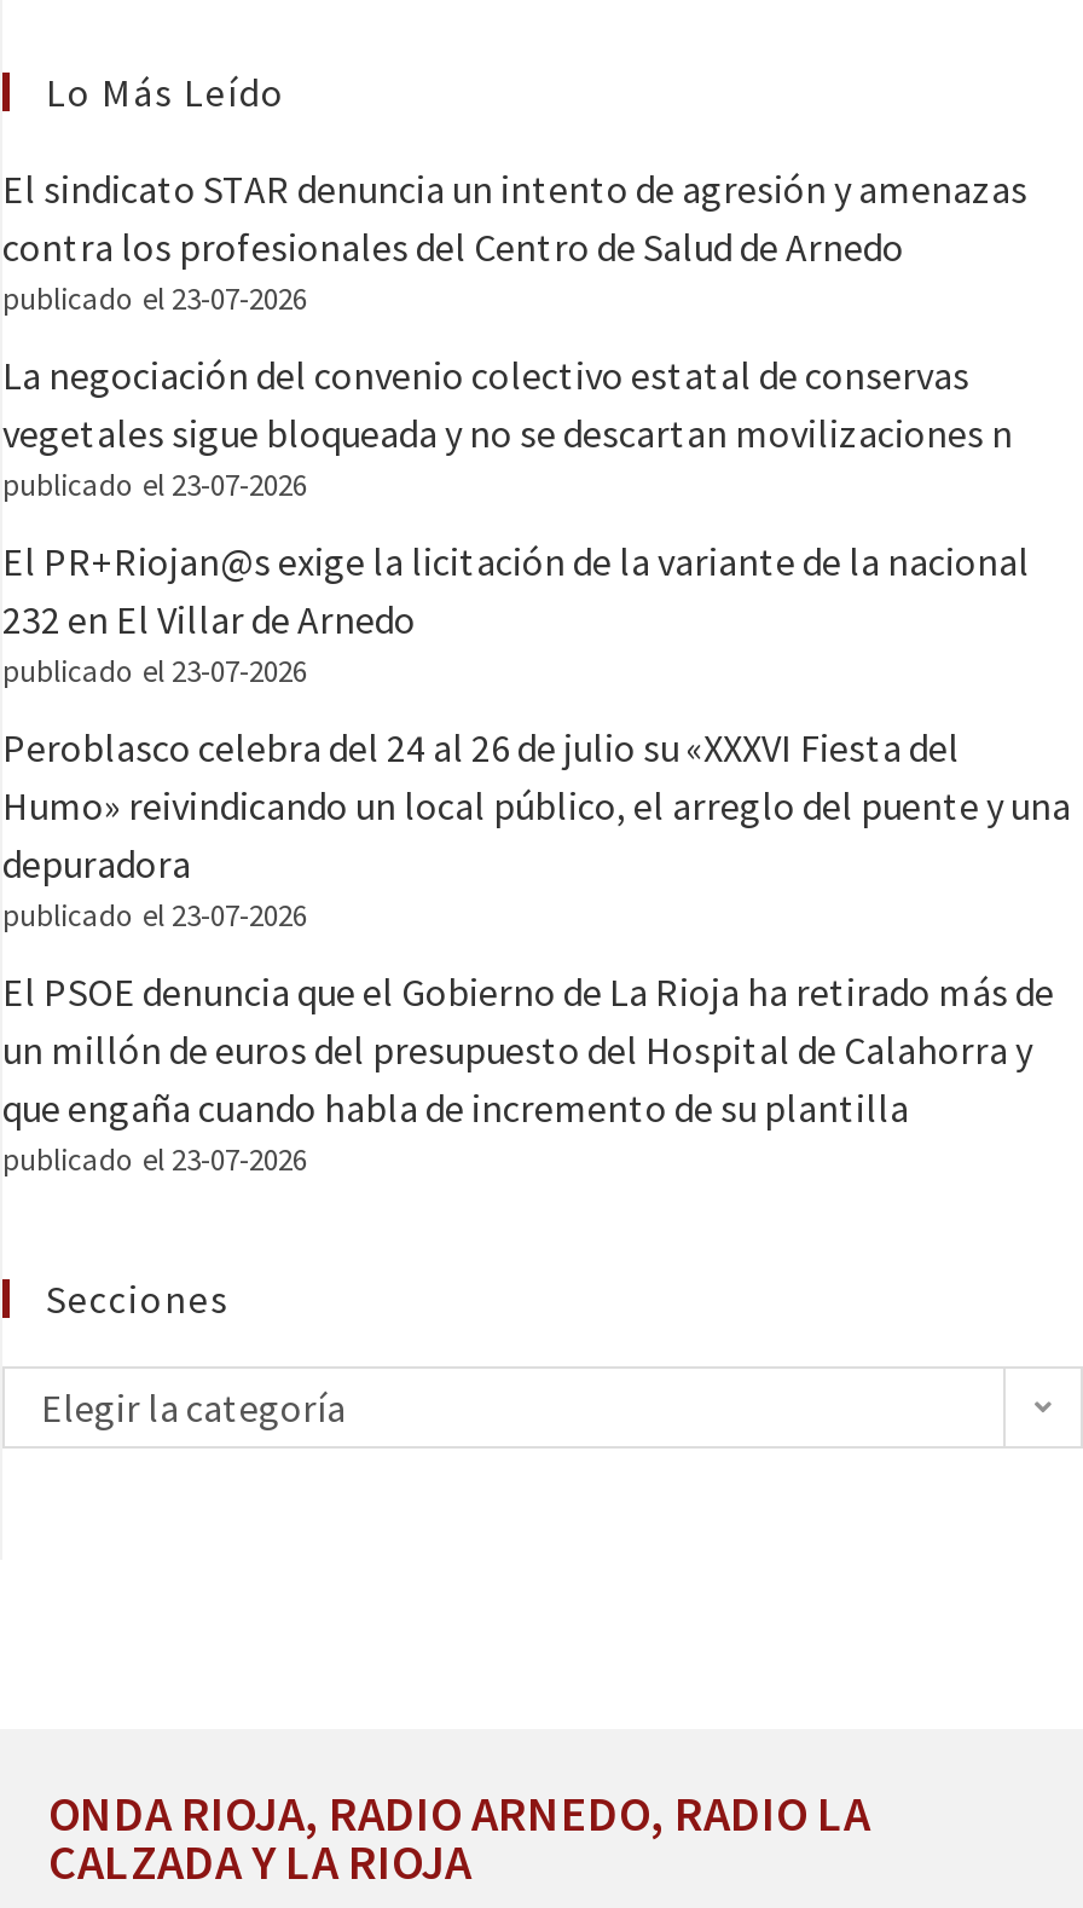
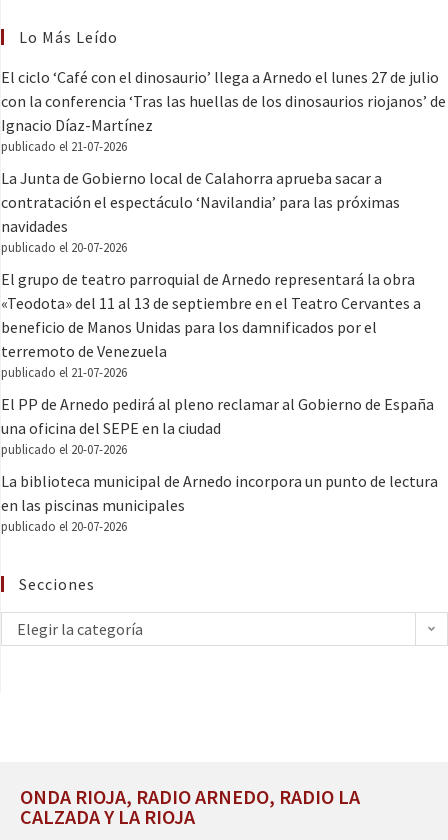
- El sindicato STAR denuncia un intento de agresión y amenazas
- contra los profesionales del Centro de Salud de Arnedo
- publicado el 23-07-2026
+ El ciclo ‘Café con el dinosaurio’ llega a Arnedo el lunes 27 de julio
+ con la conferencia ‘Tras las huellas de los dinosaurios riojanos’ de
+ Ignacio Díaz-Martínez
+ publicado el 21-07-2026

- La negociación del convenio colectivo estatal de conservas
- vegetales sigue bloqueada y no se descartan movilizaciones n
- publicado el 23-07-2026
+ La Junta de Gobierno local de Calahorra aprueba sacar a
+ contratación el espectáculo ‘Navilandia’ para las próximas
+ navidades
+ publicado el 20-07-2026

- El PR+Riojan@s exige la licitación de la variante de la nacional
- 232 en El Villar de Arnedo
- publicado el 23-07-2026
+ El grupo de teatro parroquial de Arnedo representará la obra
+ «Teodota» del 11 al 13 de septiembre en el Teatro Cervantes a
+ beneficio de Manos Unidas para los damnificados por el
+ terremoto de Venezuela
+ publicado el 21-07-2026

- Peroblasco celebra del 24 al 26 de julio su «XXXVI Fiesta del
- Humo» reivindicando un local público, el arreglo del puente y una
- depuradora
- publicado el 23-07-2026
+ El PP de Arnedo pedirá al pleno reclamar al Gobierno de España
+ una oficina del SEPE en la ciudad
+ publicado el 20-07-2026

- El PSOE denuncia que el Gobierno de La Rioja ha retirado más de
- un millón de euros del presupuesto del Hospital de Calahorra y
- que engaña cuando habla de incremento de su plantilla
- publicado el 23-07-2026
+ La biblioteca municipal de Arnedo incorpora un punto de lectura
+ en las piscinas municipales
+ publicado el 20-07-2026
